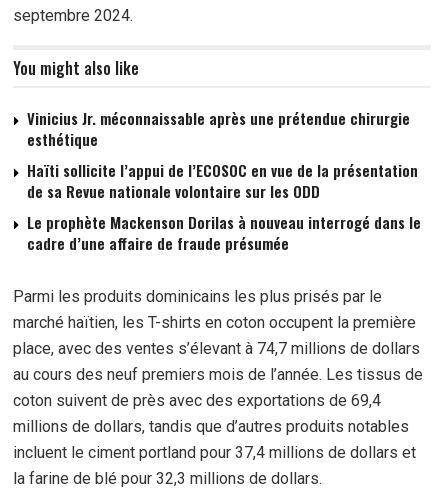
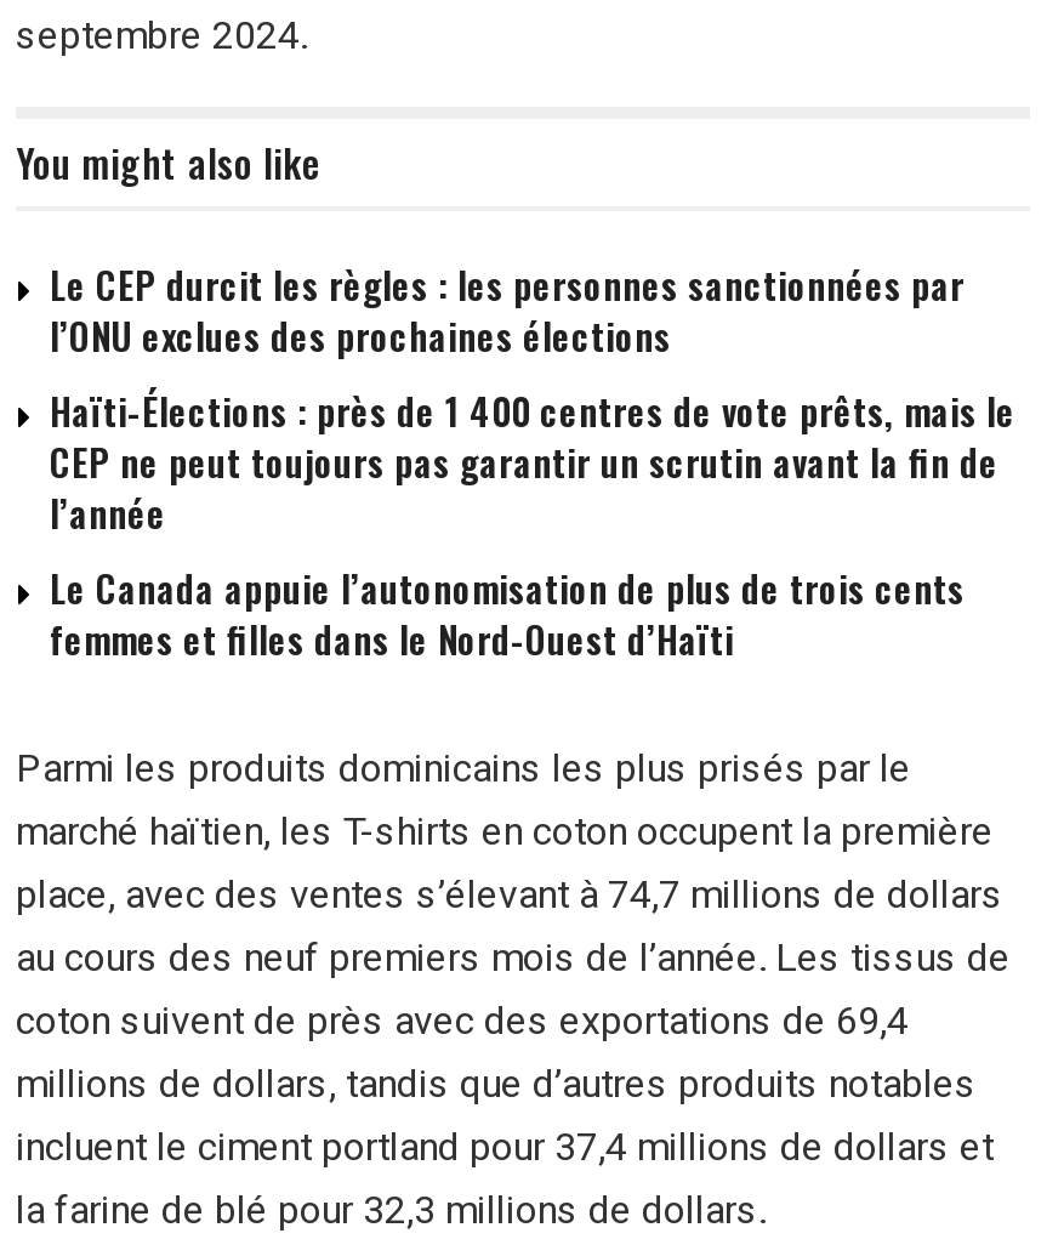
- Vinicius Jr. méconnaissable après une prétendue chirurgie
- esthétique
- Haïti sollicite l’appui de l’ECOSOC en vue de la présentation
- de sa Revue nationale volontaire sur les ODD
- Le prophète Mackenson Dorilas à nouveau interrogé dans le
- cadre d’une affaire de fraude présumée
+ Le CEP durcit les règles : les personnes sanctionnées par
+ l’ONU exclues des prochaines élections
+ Haïti-Élections : près de 1 400 centres de vote prêts, mais le
+ CEP ne peut toujours pas garantir un scrutin avant la fin de
+ l’année
+ Le Canada appuie l’autonomisation de plus de trois cents
+ femmes et filles dans le Nord-Ouest d’Haïti
